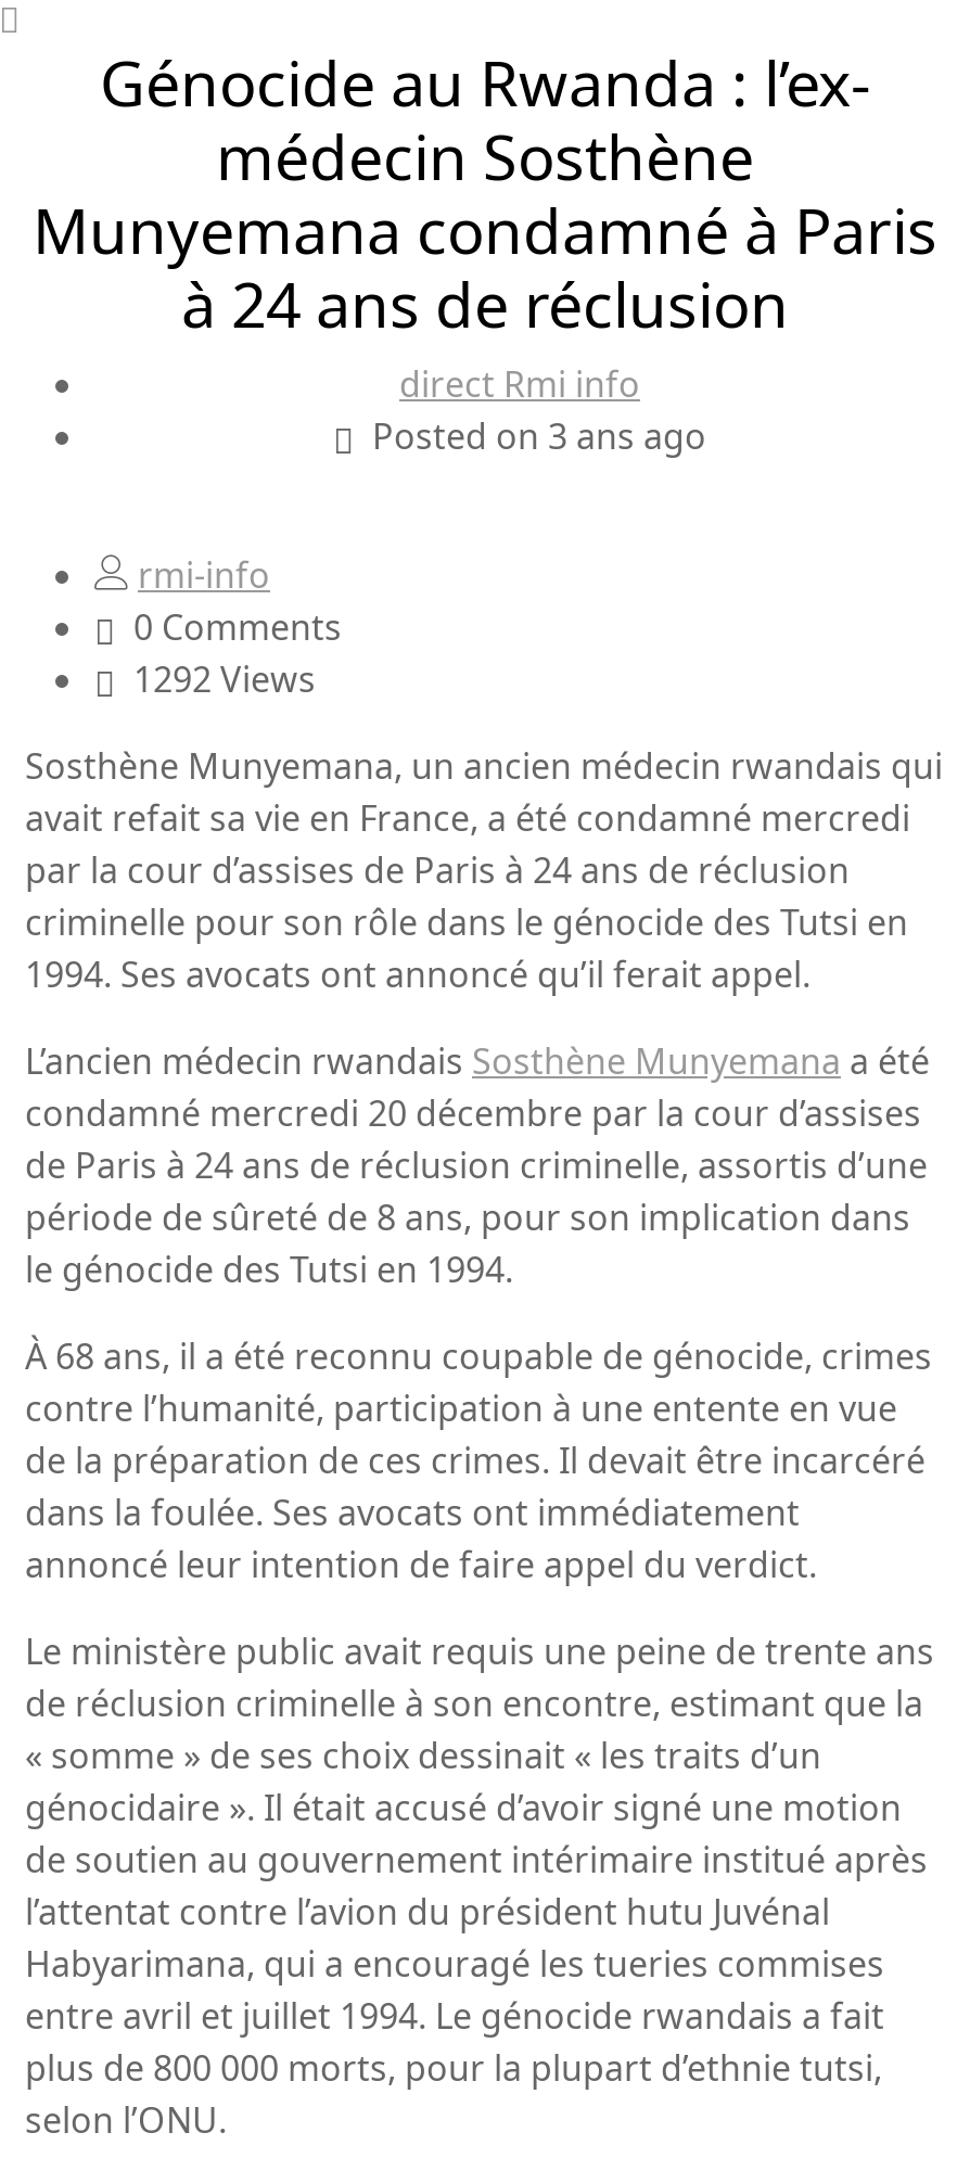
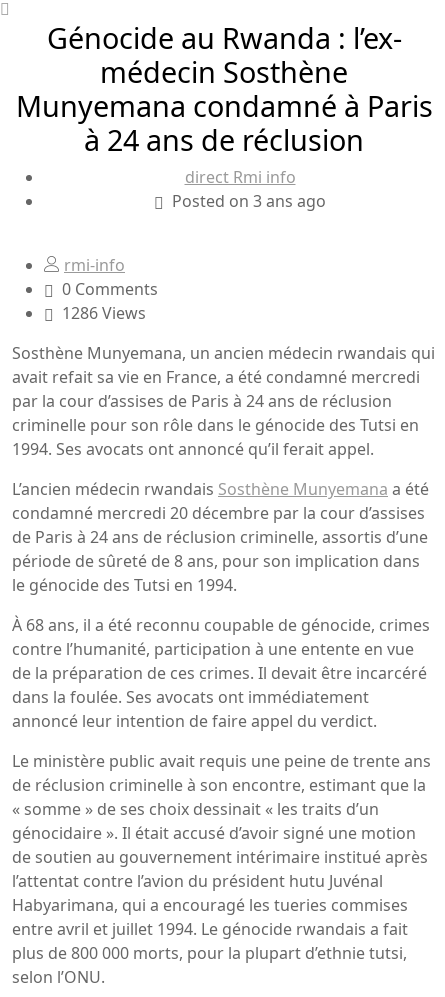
- 1292 Views
+ 1286 Views
